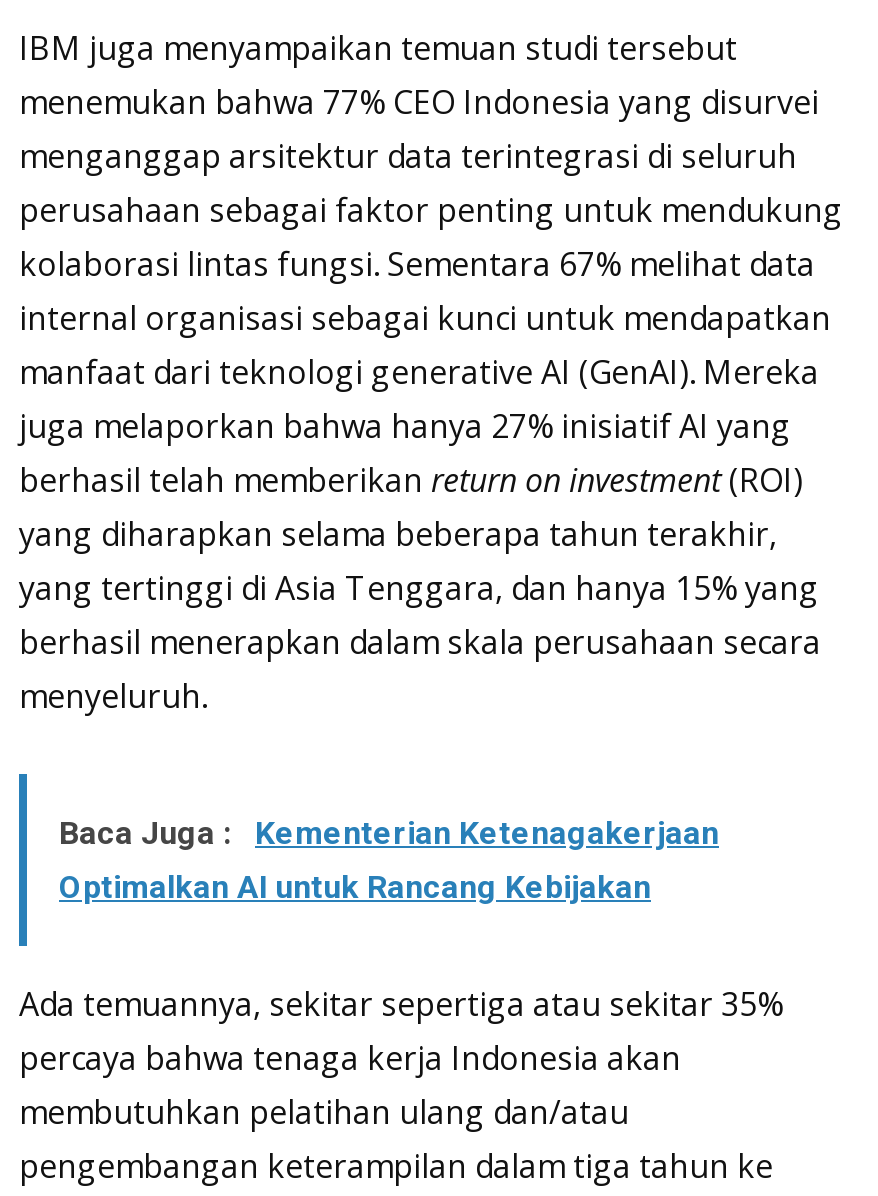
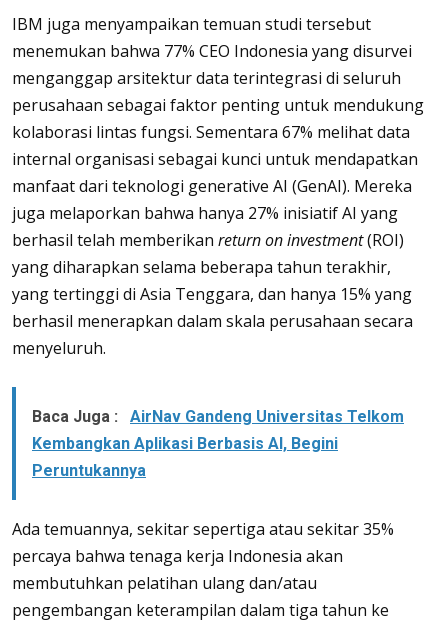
- Baca Juga : Kementerian Ketenagakerjaan
- Optimalkan AI untuk Rancang Kebijakan
+ Baca Juga : AirNav Gandeng Universitas Telkom
+ Kembangkan Aplikasi Berbasis AI, Begini
+ Peruntukannya
